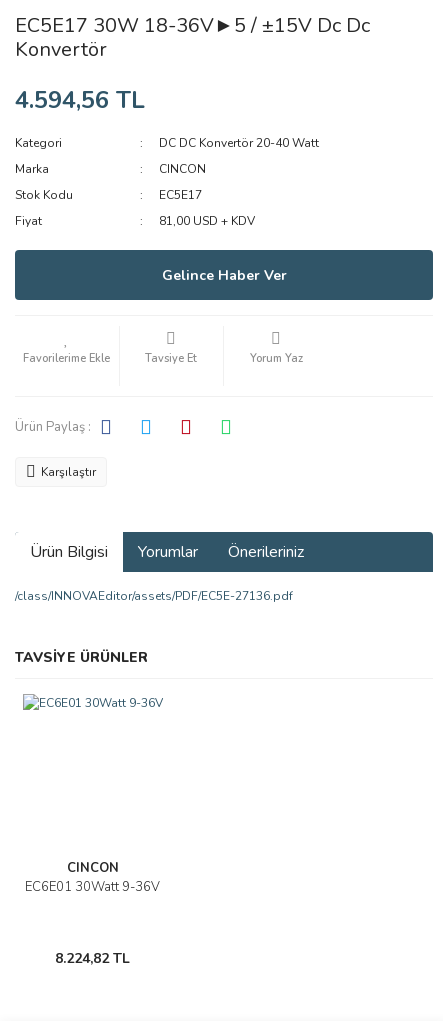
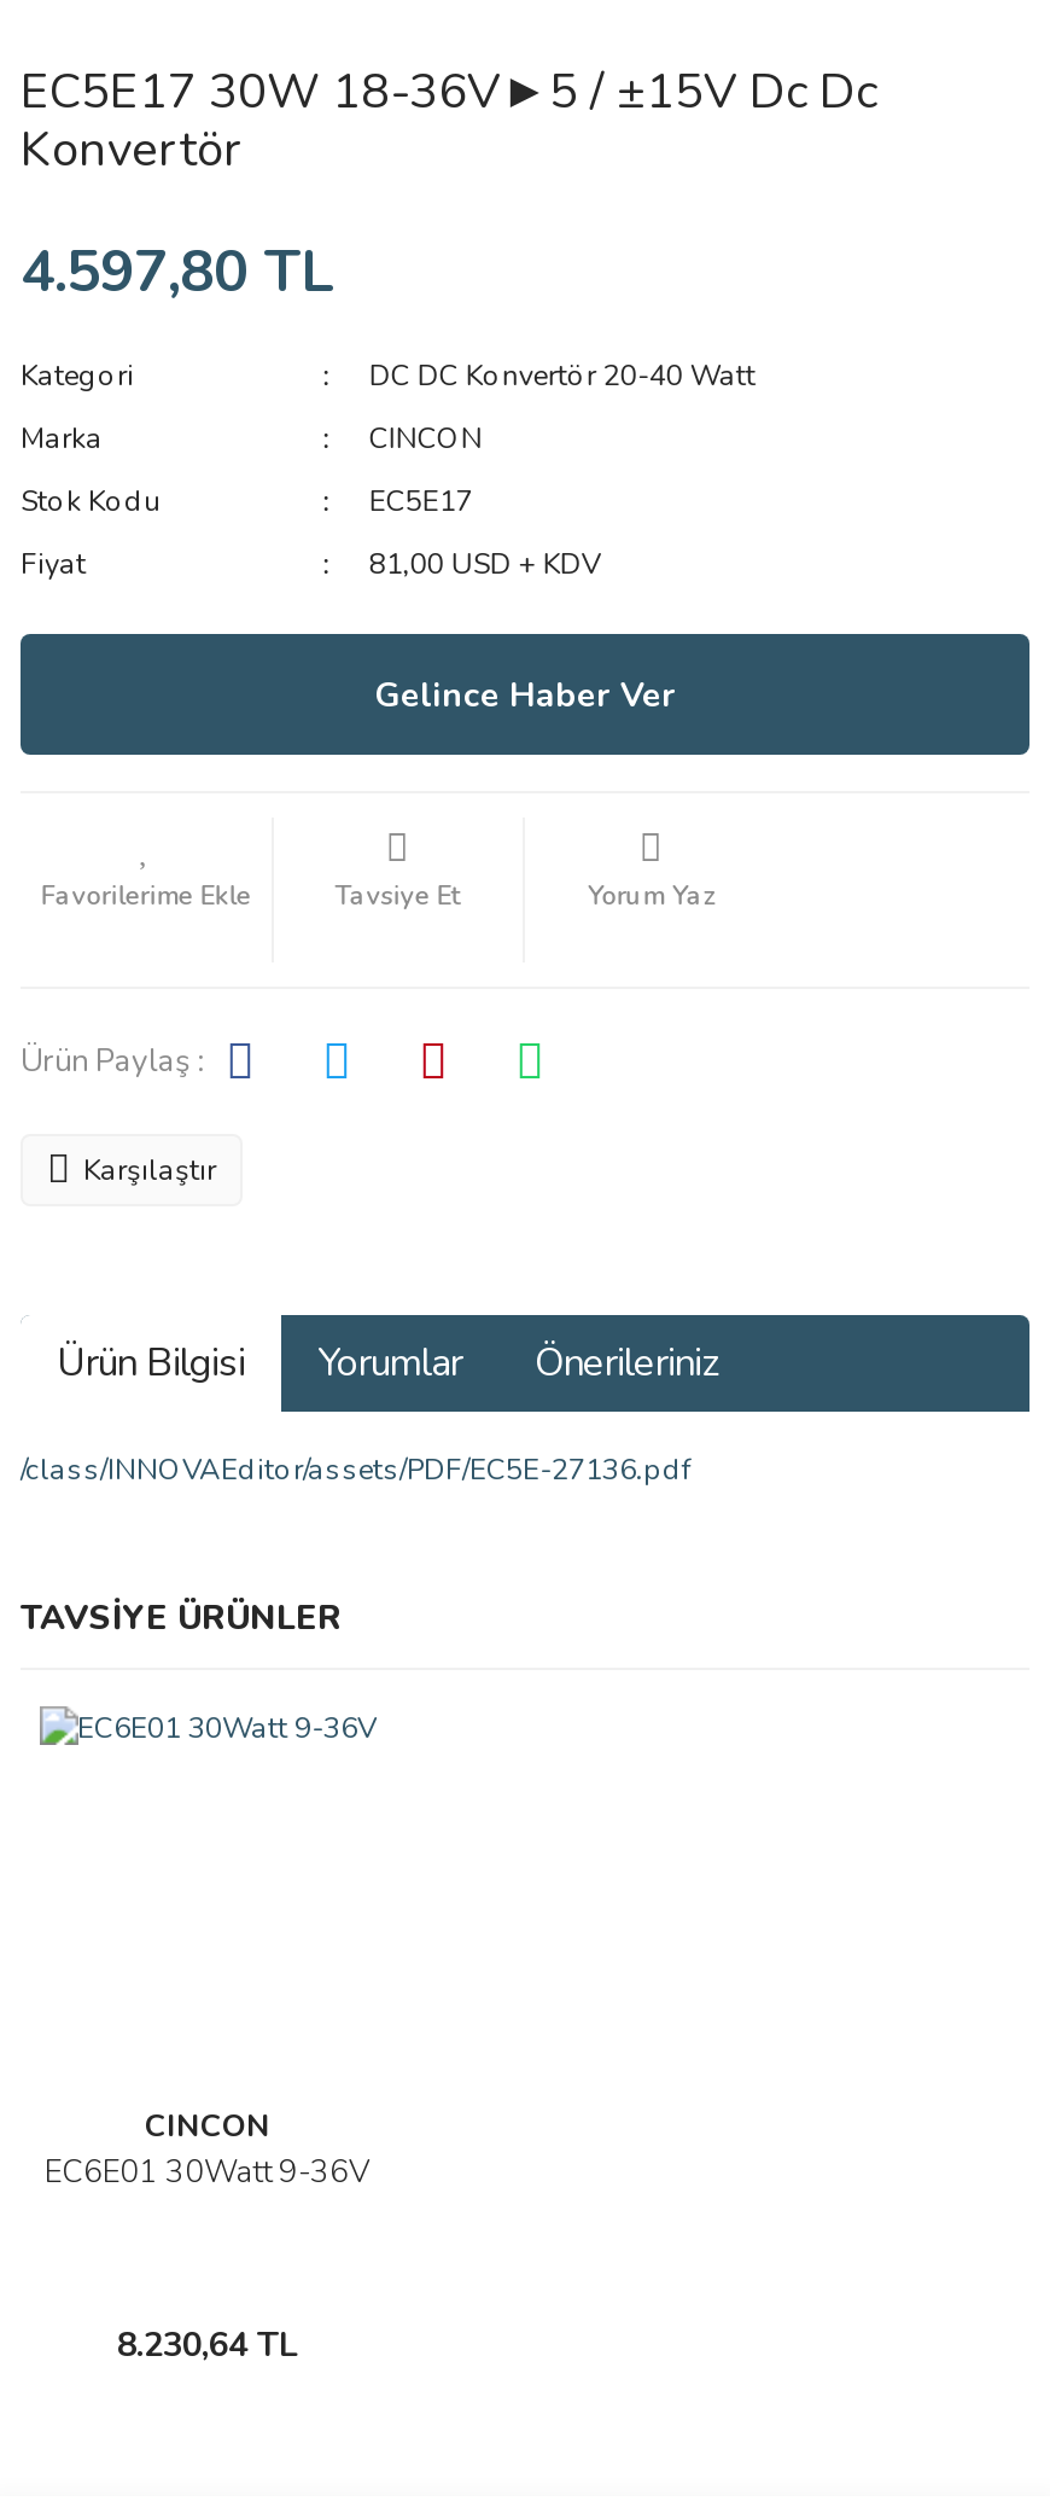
- 4.594,56 TL
+ 4.597,80 TL

- 8.224,82 TL
+ 8.230,64 TL
